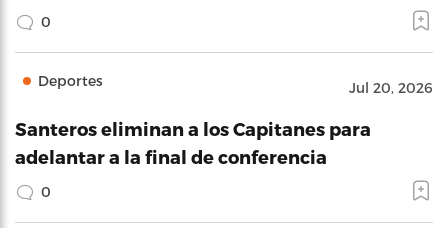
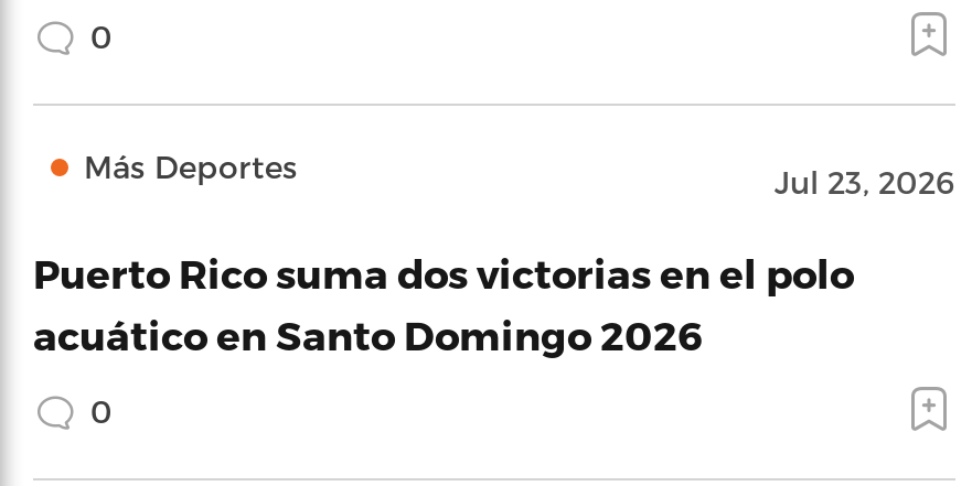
- Deportes
- Jul 20, 2026
+ Más Deportes
+ Jul 23, 2026

- Santeros eliminan a los Capitanes para
- adelantar a la final de conferencia
+ Puerto Rico suma dos victorias en el polo
+ acuático en Santo Domingo 2026
